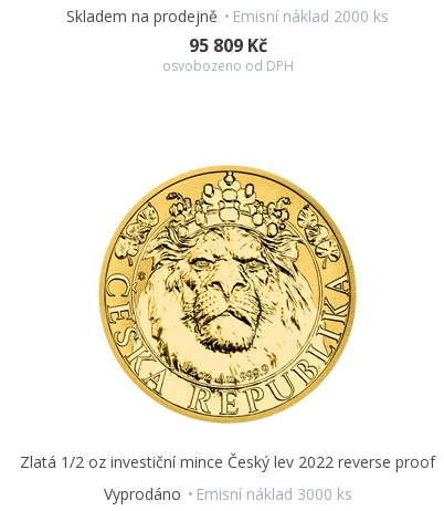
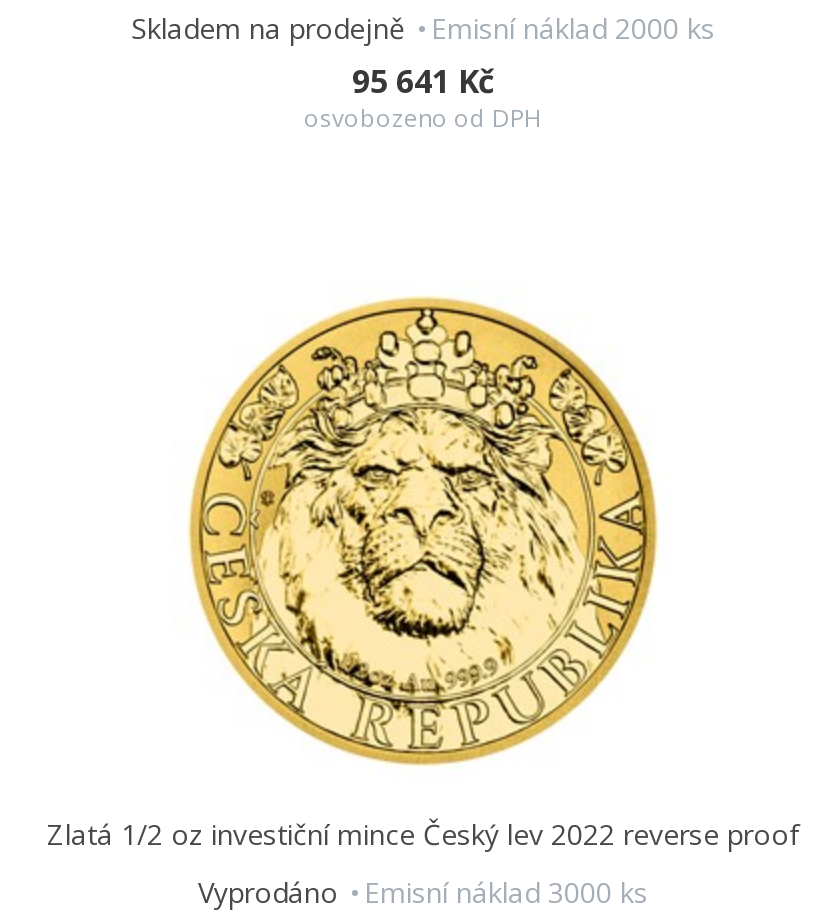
- 95 809 Kč
+ 95 641 Kč
